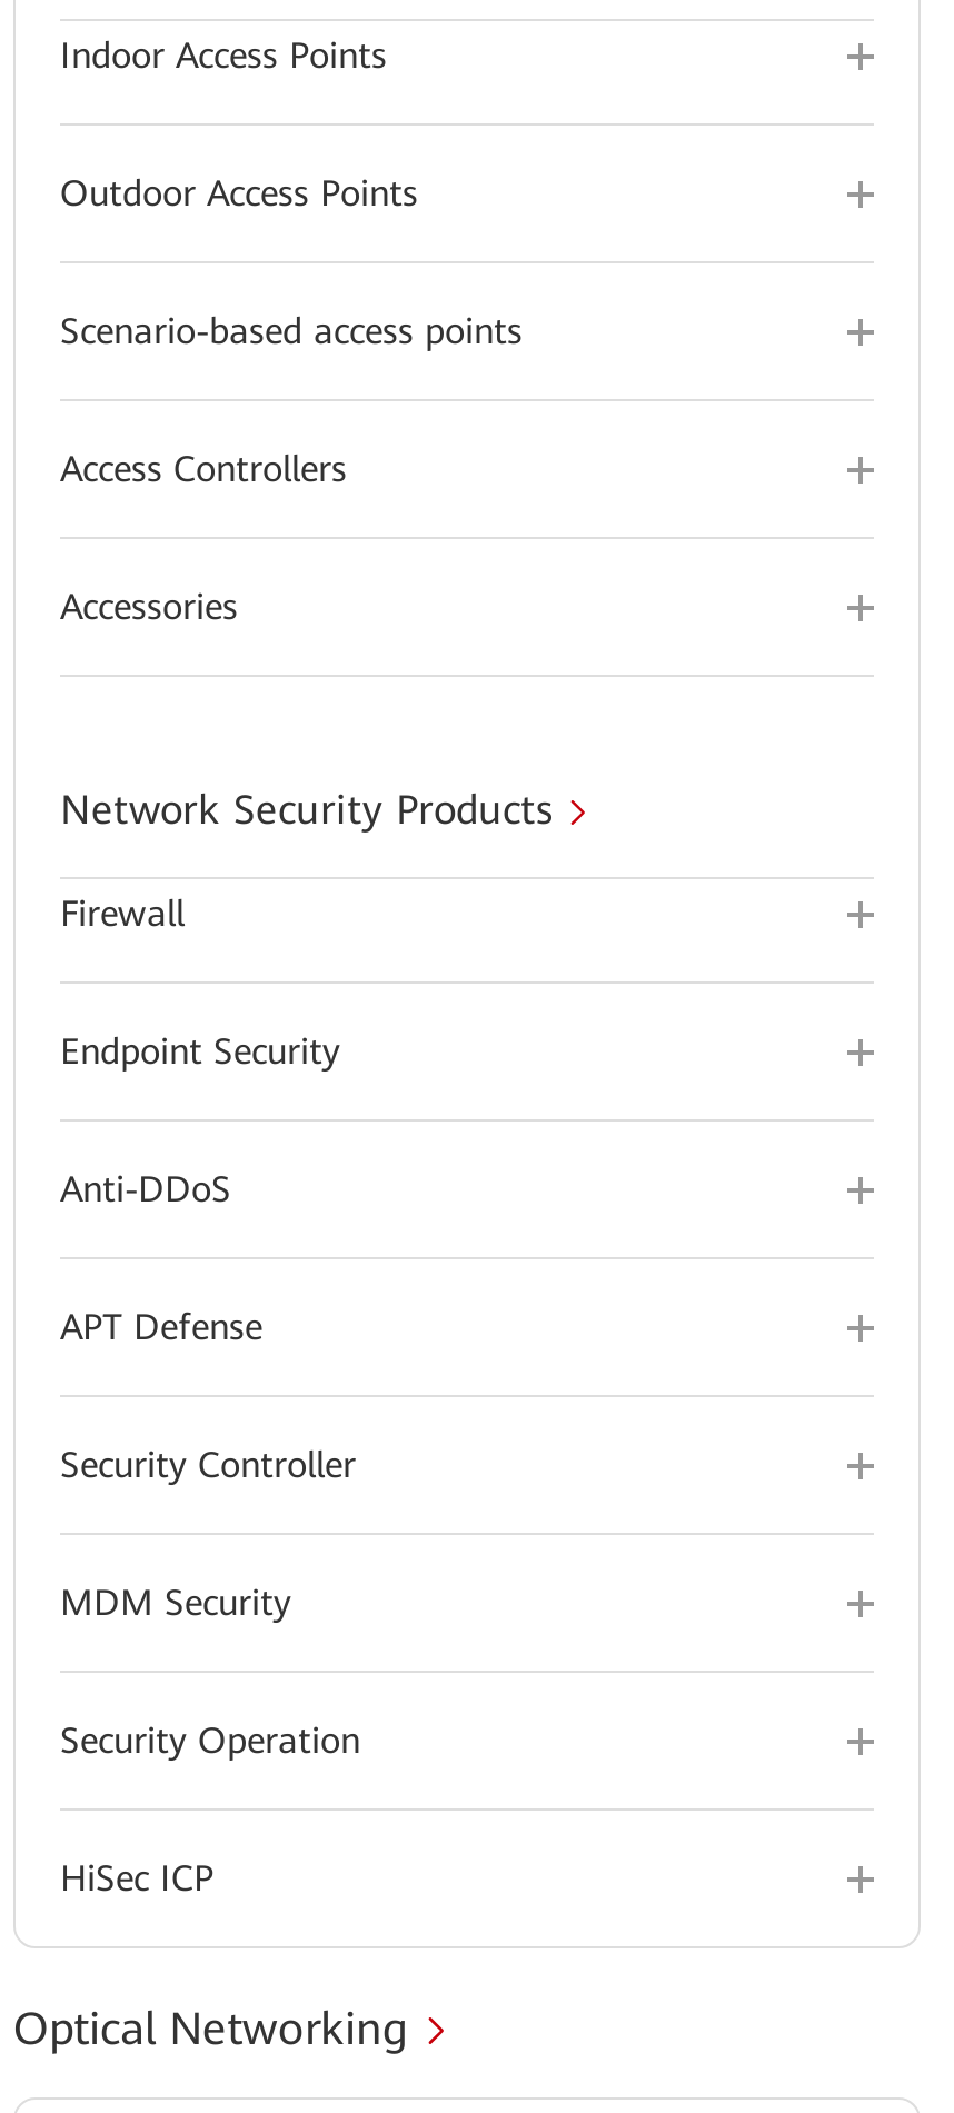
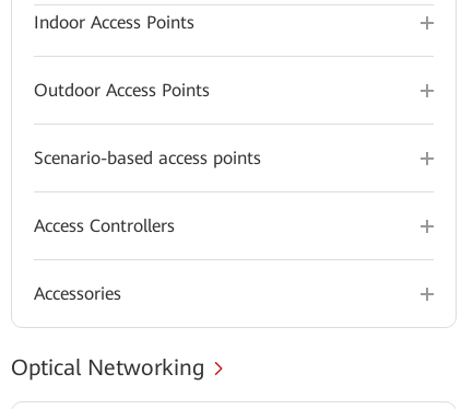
- Network Security Products
- Firewall
- Endpoint Security
- Anti-DDoS
- APT Defense
- Security Controller
- MDM Security
- Security Operation
- HiSec ICP
